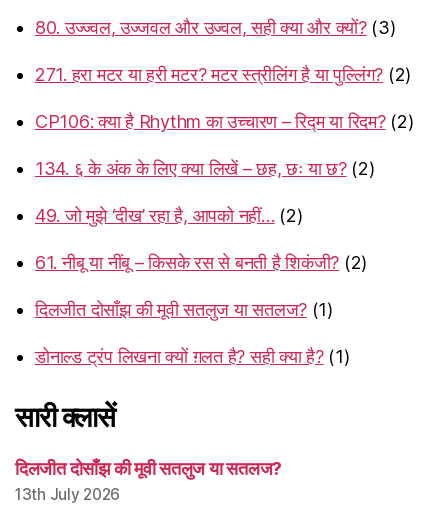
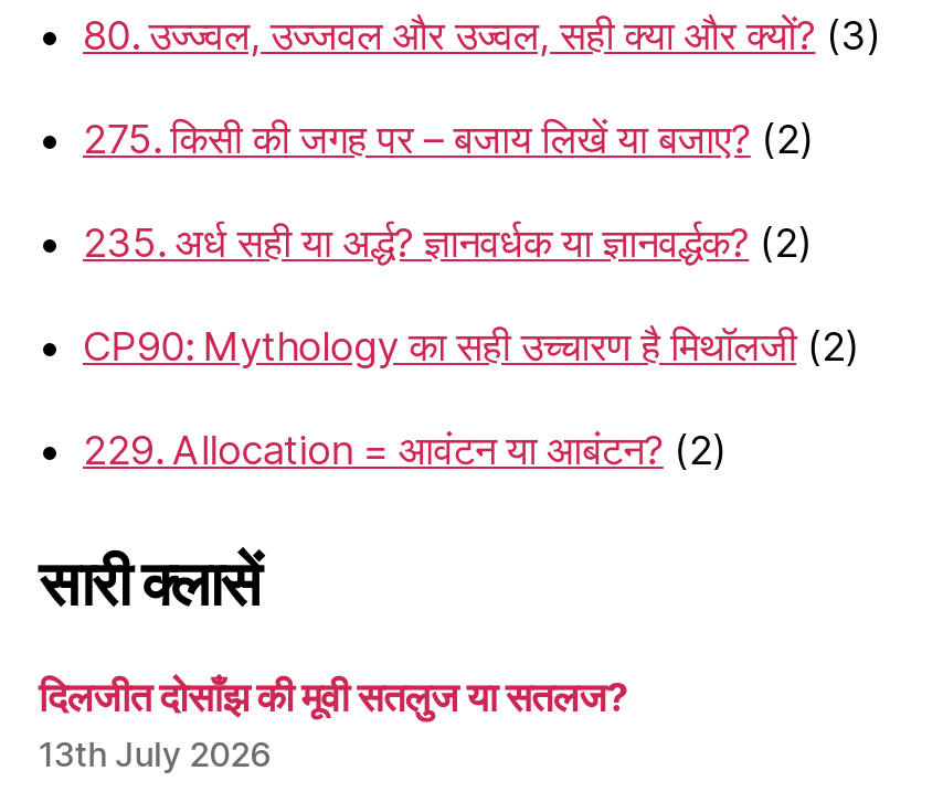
- 271. हरा मटर या हरी मटर? मटर स्त्रीलिंग है या पुल्लिंग? (2)
- CP106: क्या है Rhythm का उच्चारण – रिद्म या रिदम? (2)
- 134. ६ के अंक के लिए क्या लिखें – छह, छः या छ? (2)
- 49. जो मुझे ‘दीख’ रहा है, आपको नहीं… (2)
- 61. नीबू या नींबू – किसके रस से बनती है शिकंजी? (2)
- दिलजीत दोसाँझ की मूवी सतलुज या सतलज? (1)
- डोनाल्ड ट्रंप लिखना क्यों ग़लत है? सही क्या है? (1)
+ 275. किसी की जगह पर – बजाय लिखें या बजाए? (2)
+ 235. अर्ध सही या अर्द्ध? ज्ञानवर्धक या ज्ञानवर्द्धक? (2)
+ CP90: Mythology का सही उच्चारण है मिथॉलजी (2)
+ 229. Allocation = आवंटन या आबंटन? (2)
